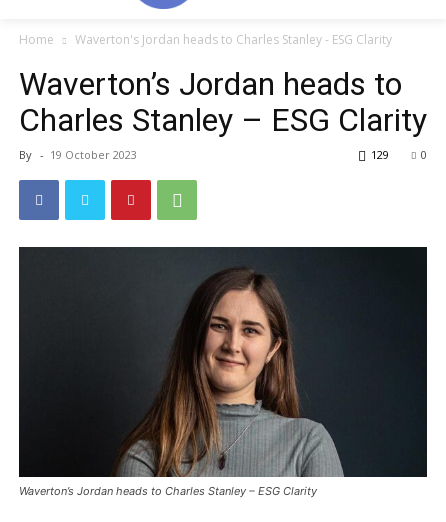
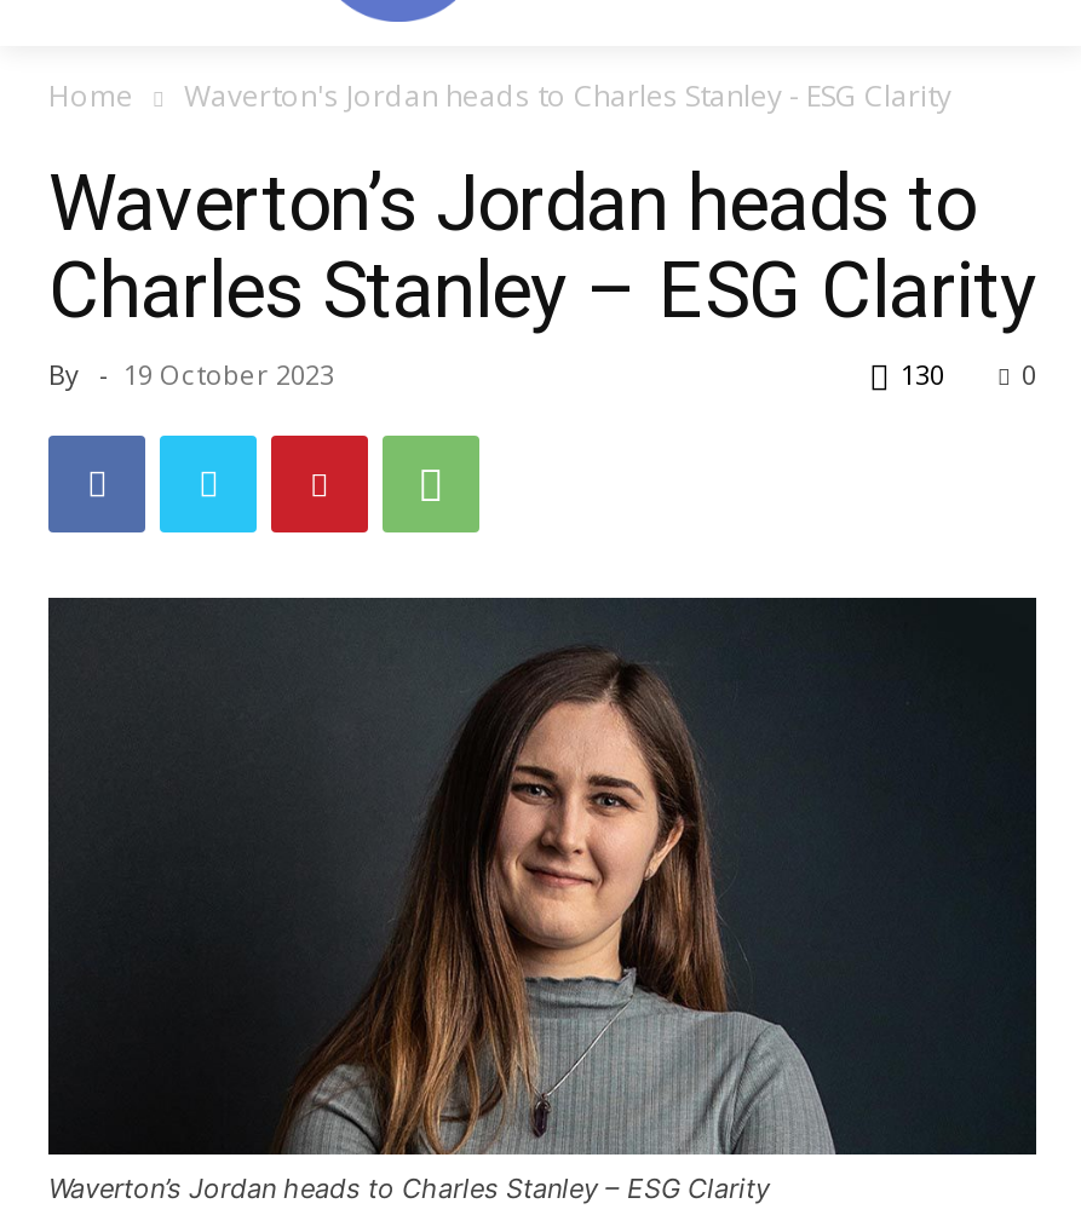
- 129
+ 130
